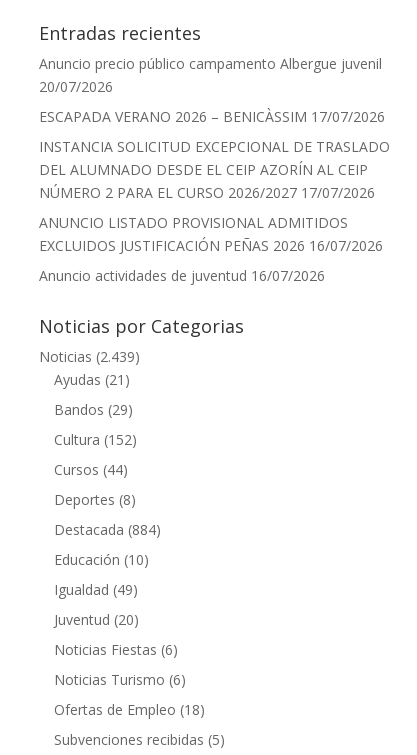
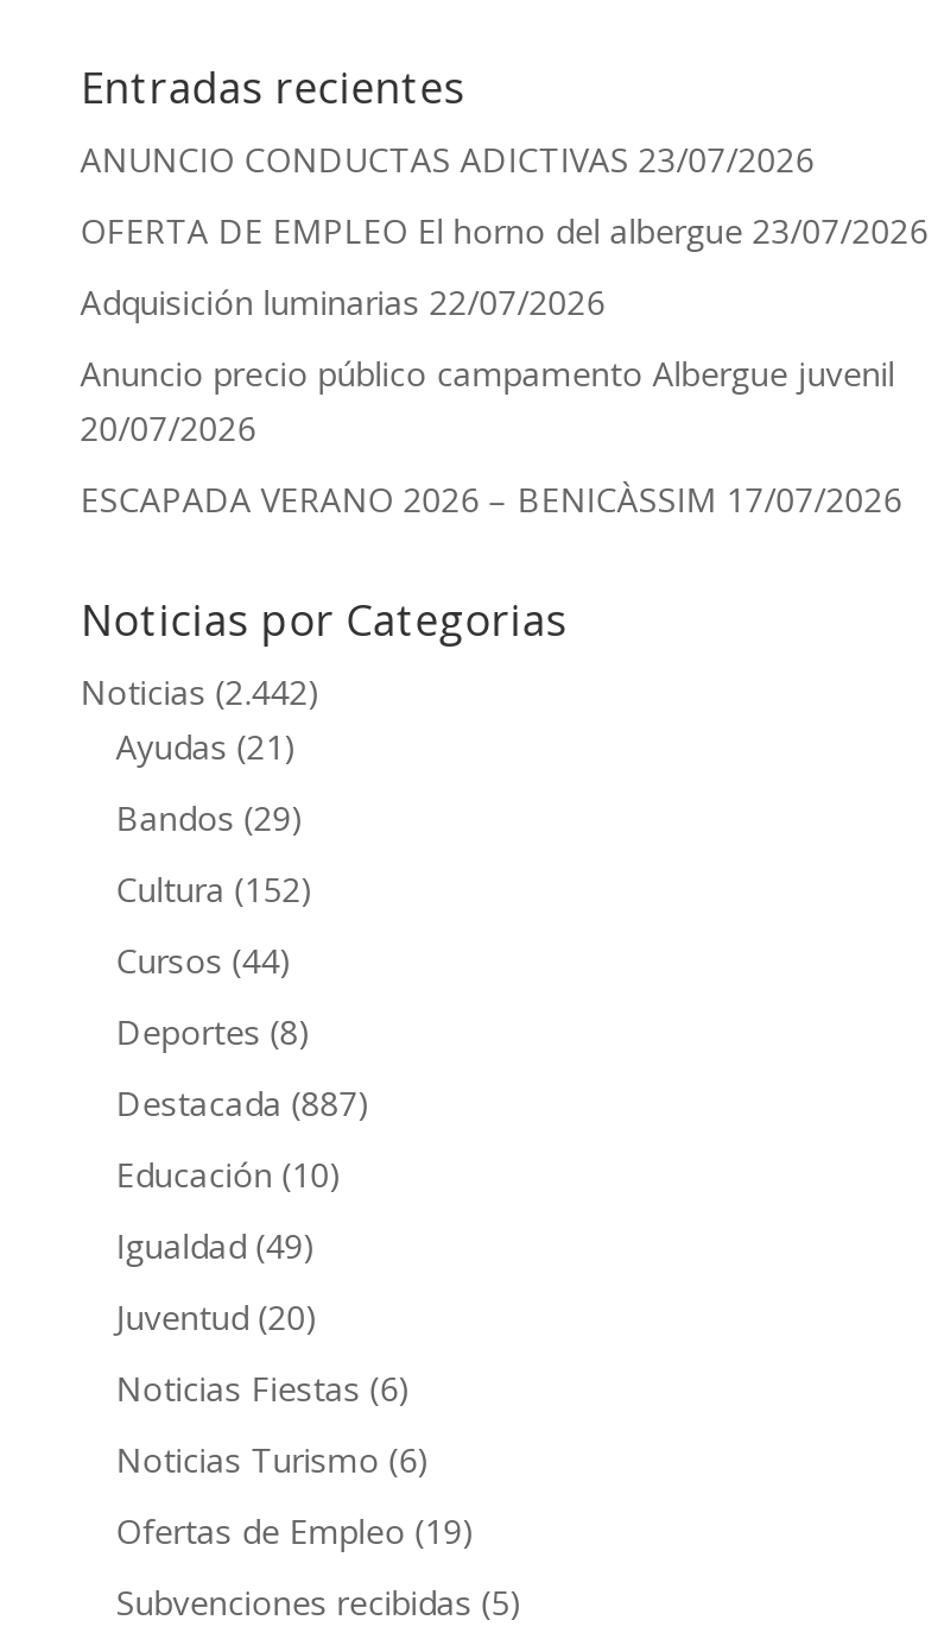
+ ANUNCIO CONDUCTAS ADICTIVAS 23/07/2026
+ OFERTA DE EMPLEO El horno del albergue 23/07/2026
+ Adquisición luminarias 22/07/2026

moved down: Anuncio precio público campamento Albergue juvenil | 20/07/2026 | ESCAPADA VERANO 2026 – BENICÀSSIM 17/07/2026

- INSTANCIA SOLICITUD EXCEPCIONAL DE TRASLADO
- DEL ALUMNADO DESDE EL CEIP AZORÍN AL CEIP
- NÚMERO 2 PARA EL CURSO 2026/2027 17/07/2026
- ANUNCIO LISTADO PROVISIONAL ADMITIDOS
- EXCLUIDOS JUSTIFICACIÓN PEÑAS 2026 16/07/2026
- Anuncio actividades de juventud 16/07/2026

- Noticias (2.439)
+ Noticias (2.442)

- Destacada (884)
+ Destacada (887)

- Ofertas de Empleo (18)
+ Ofertas de Empleo (19)
